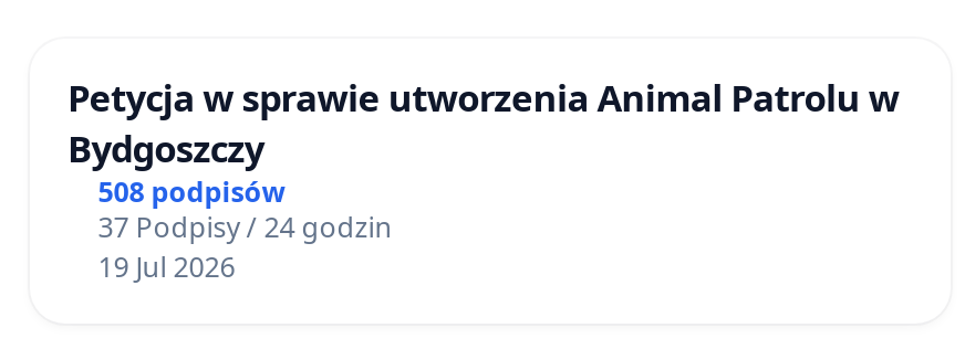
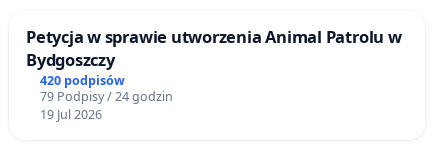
- 508 podpisów
+ 420 podpisów

- 37 Podpisy / 24 godzin
+ 79 Podpisy / 24 godzin
